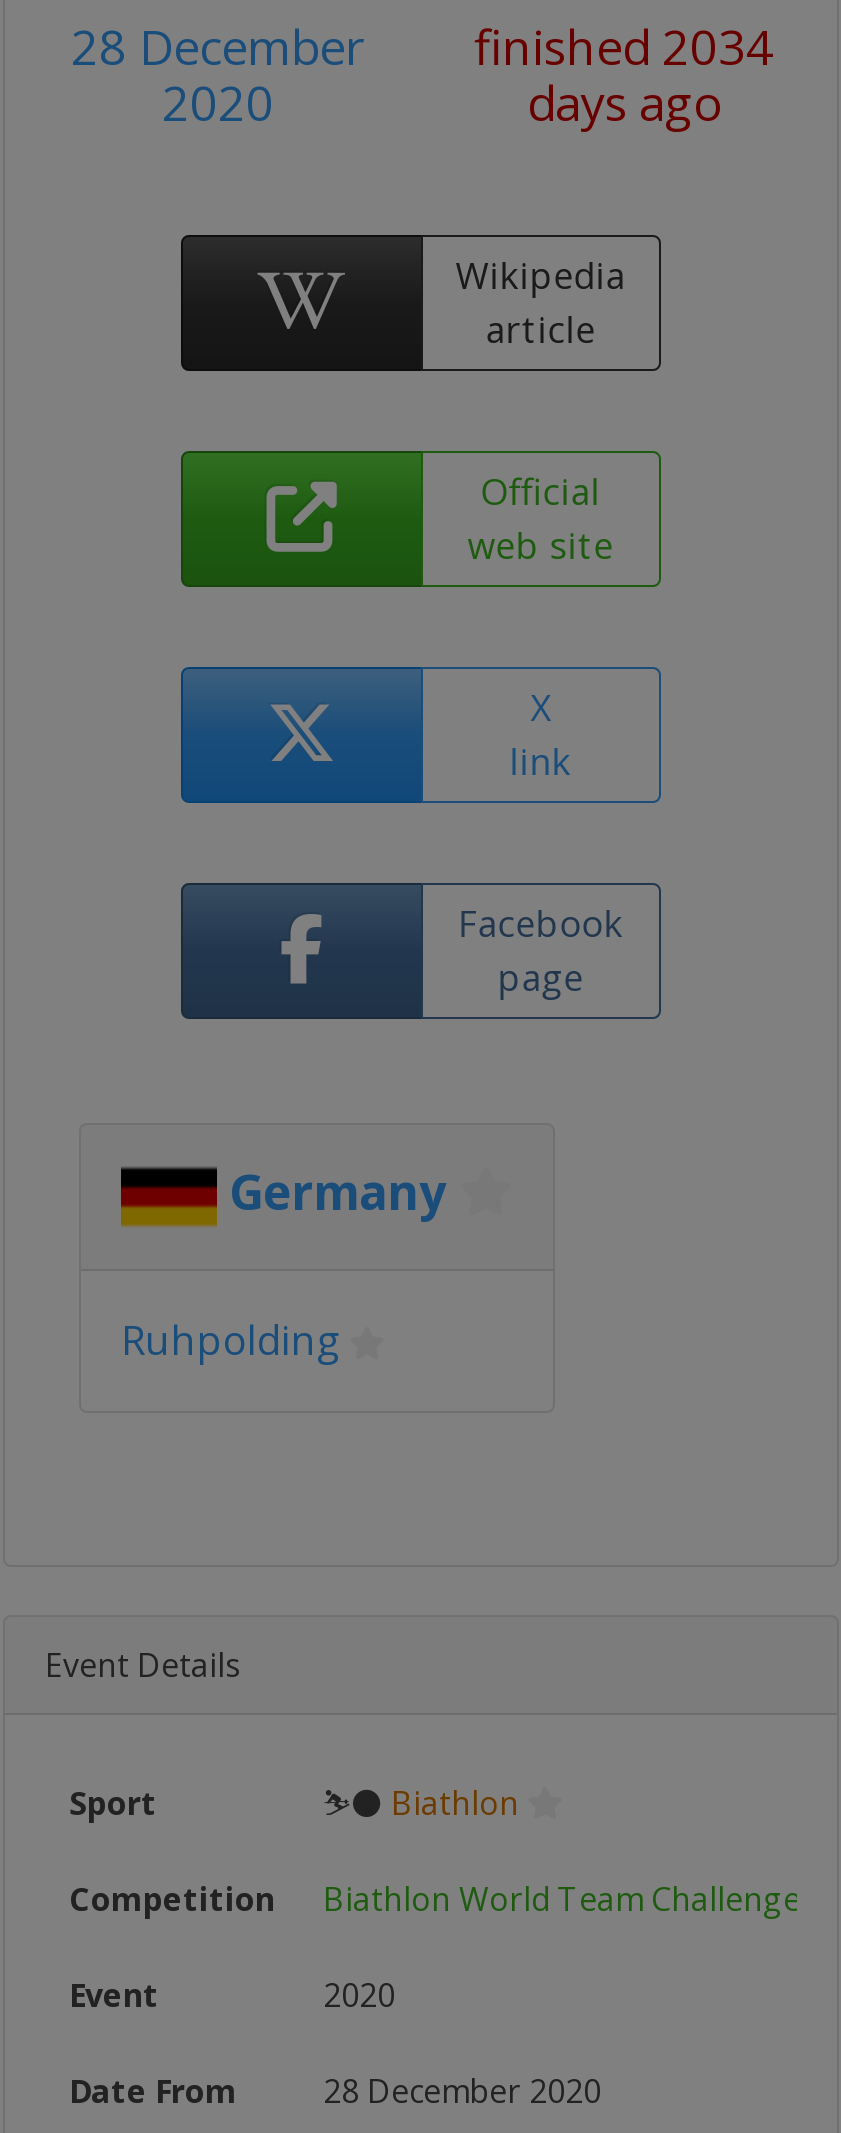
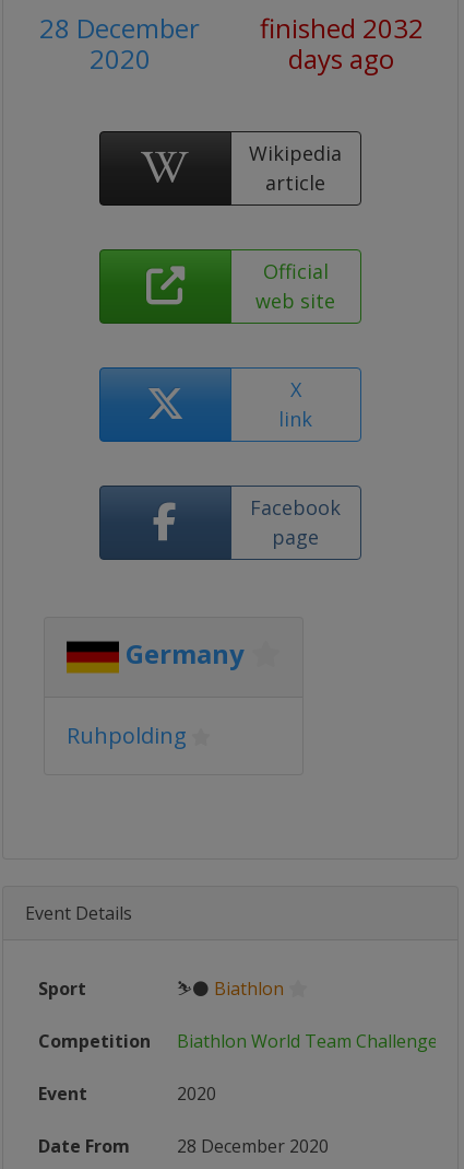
- 28 December finished 2034
+ 28 December finished 2032
